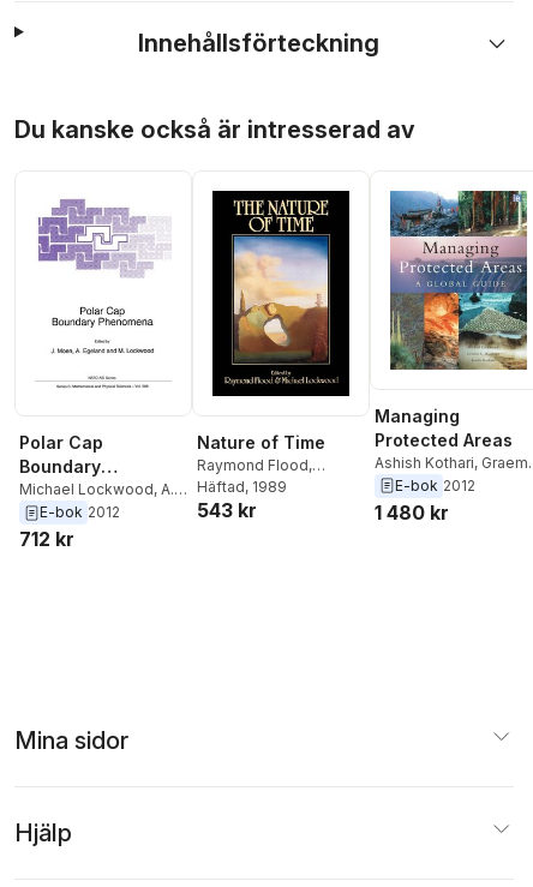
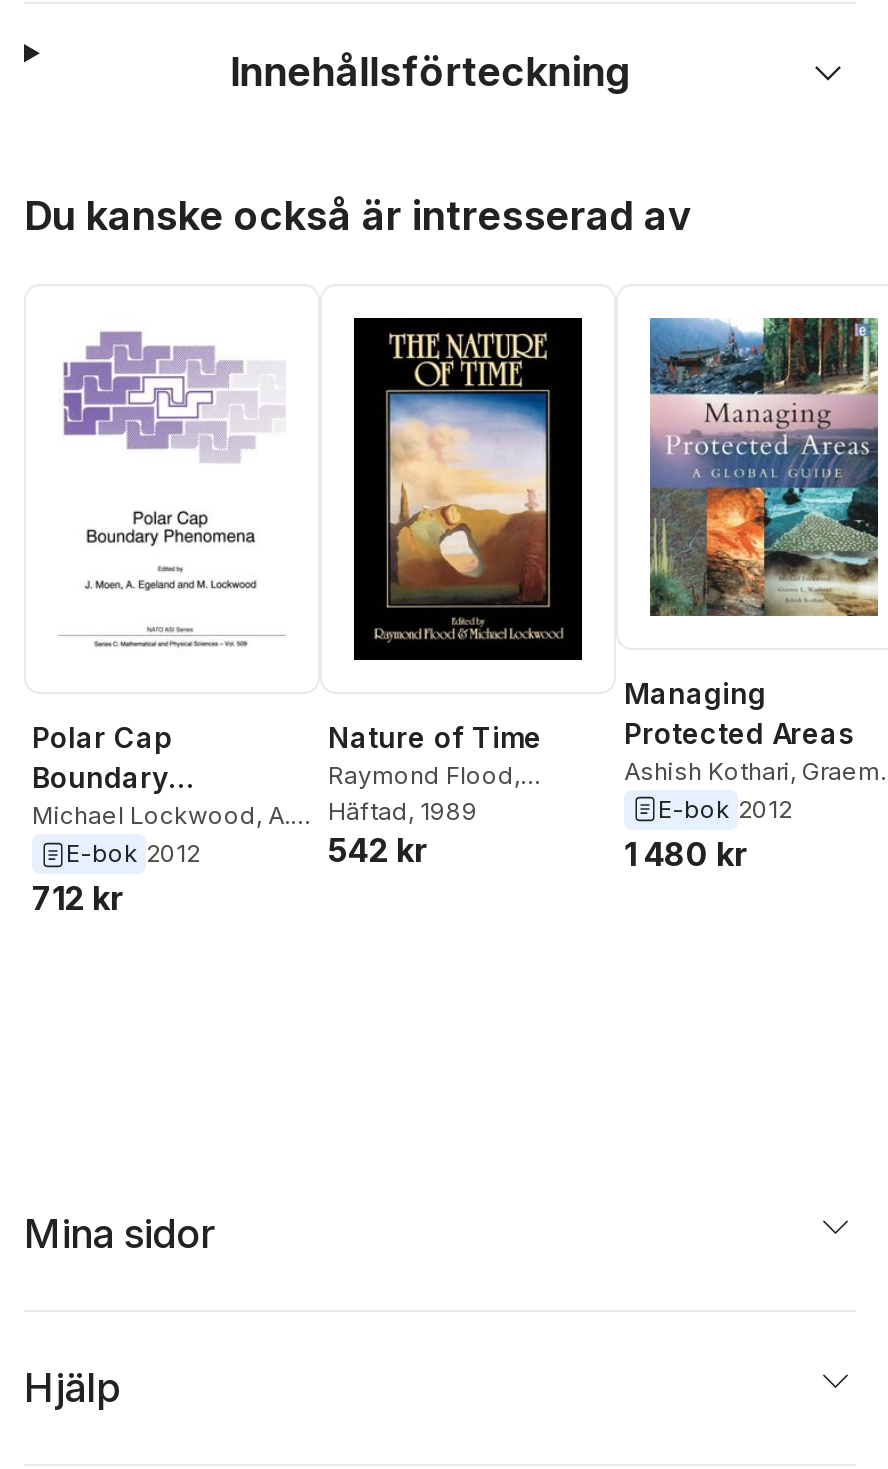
- 543 kr
+ 542 kr
